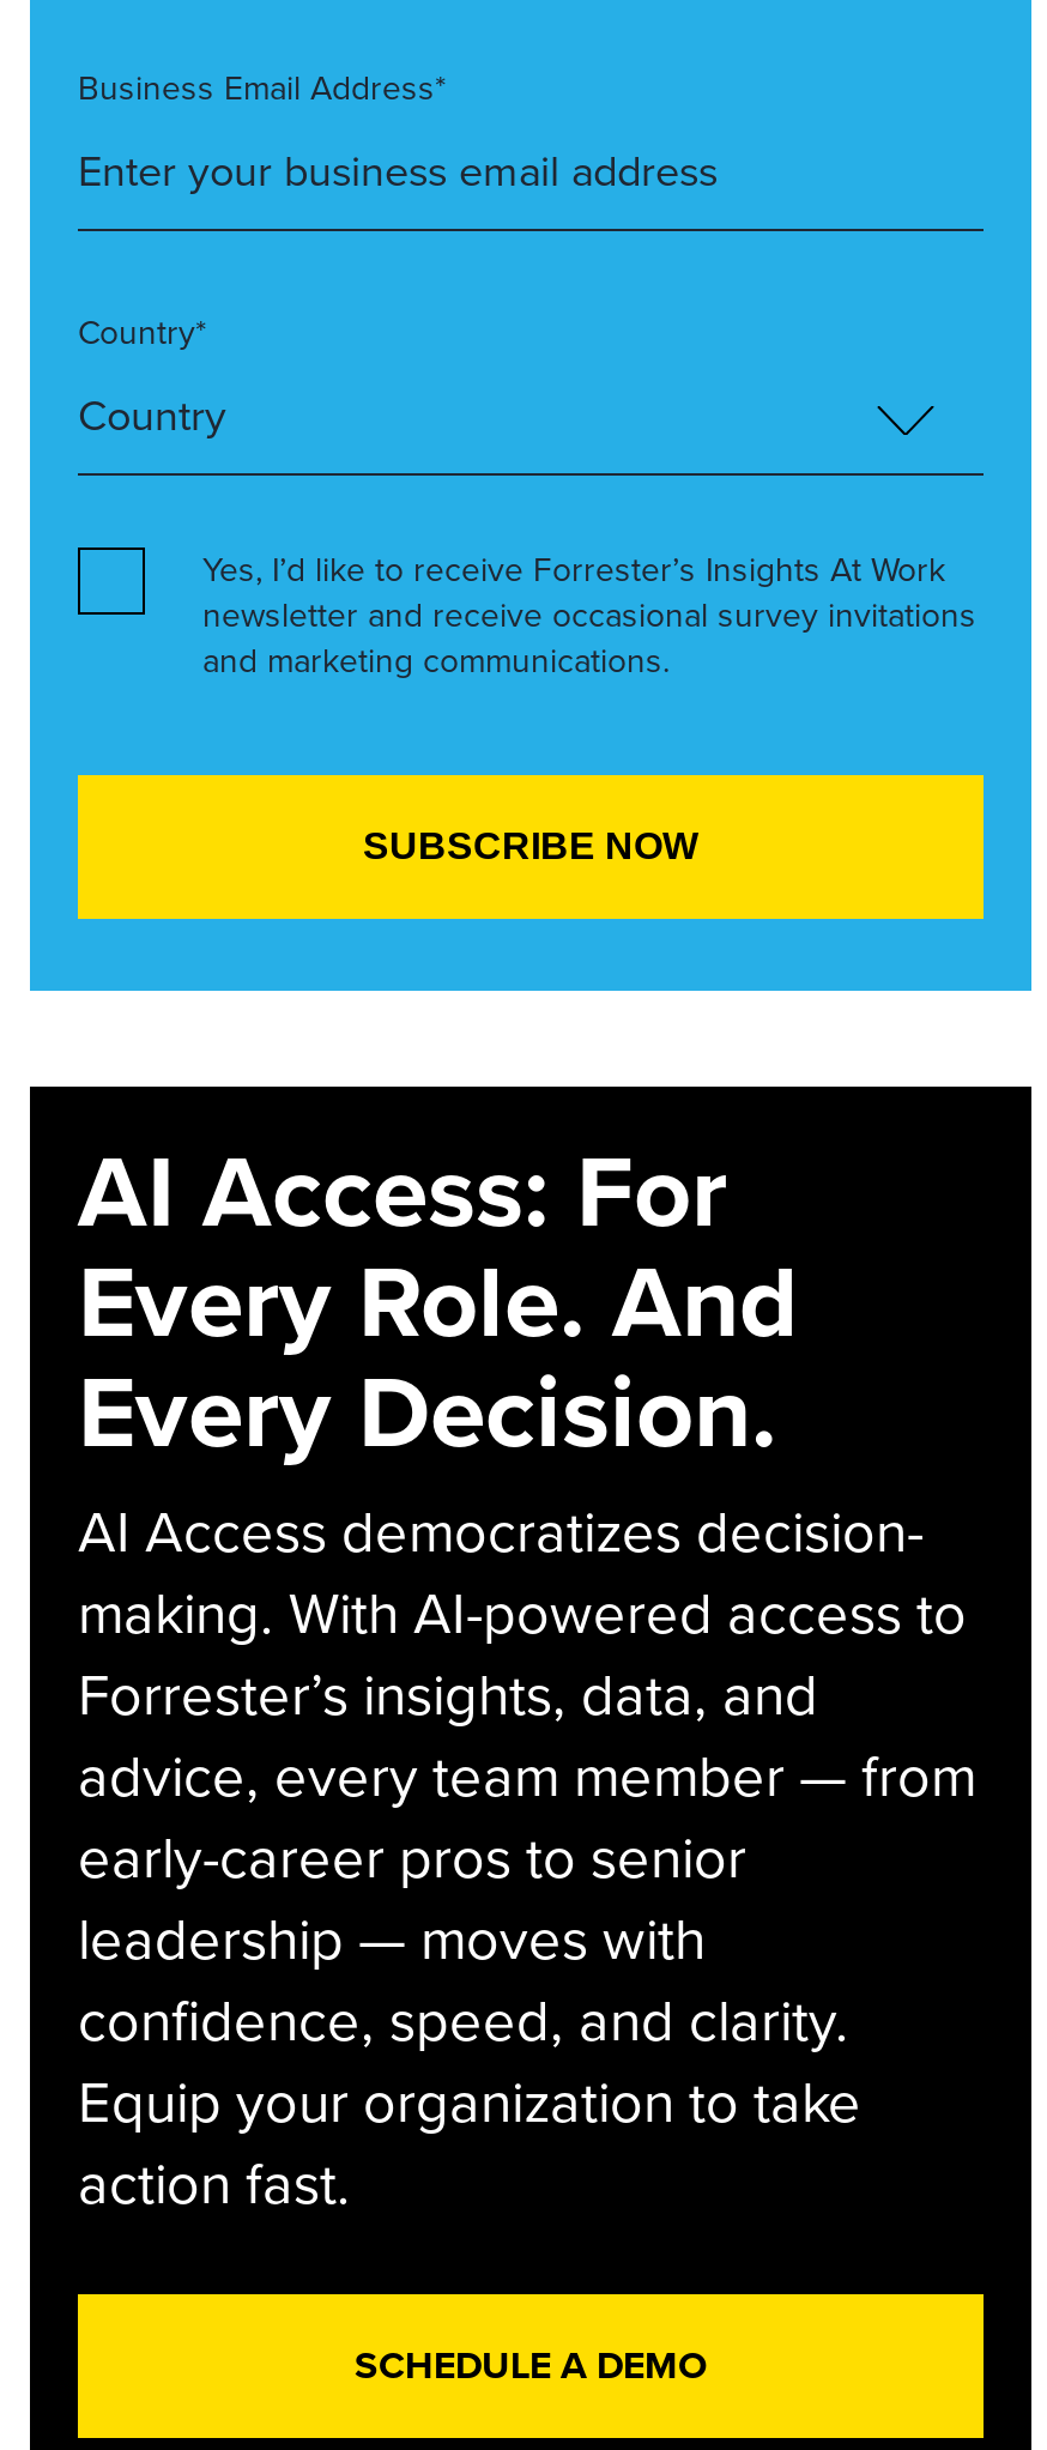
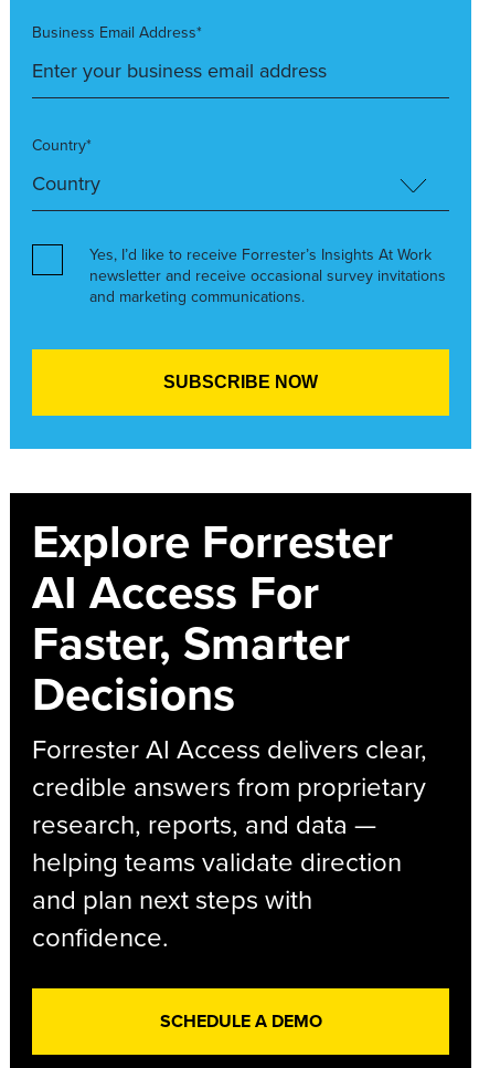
- AI Access: For
- Every Role. And
- Every Decision.
- AI Access democratizes decision-
- making. With AI-powered access to
- Forrester’s insights, data, and
- advice, every team member — from
- early-career pros to senior
- leadership — moves with
- confidence, speed, and clarity.
- Equip your organization to take
- action fast.
+ Explore Forrester
+ AI Access For
+ Faster, Smarter
+ Decisions
+ Forrester AI Access delivers clear,
+ credible answers from proprietary
+ research, reports, and data —
+ helping teams validate direction
+ and plan next steps with
+ confidence.
